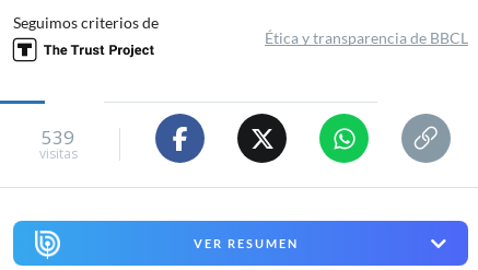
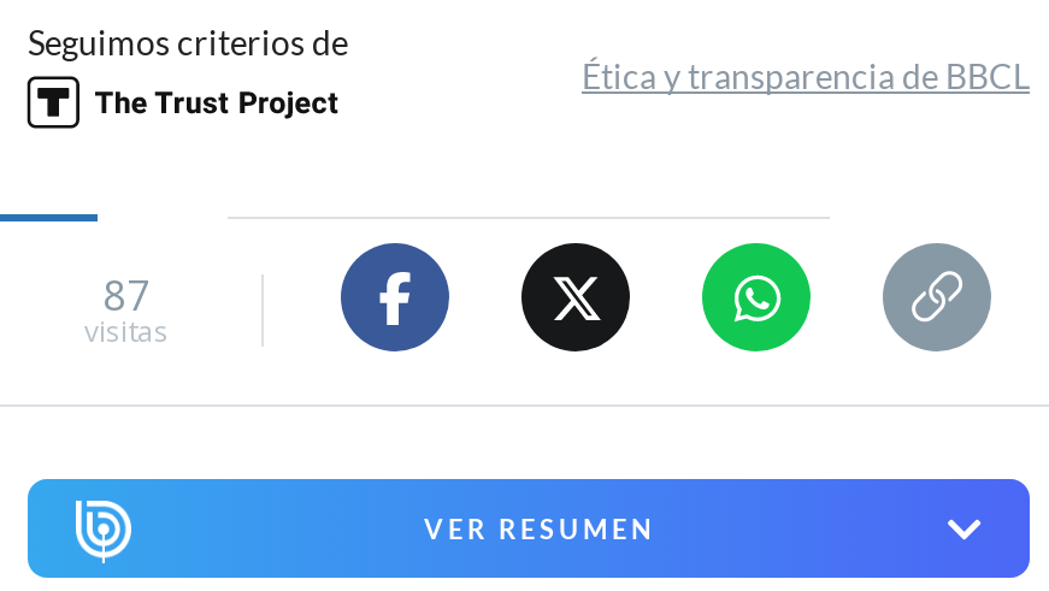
- 539
+ 87
